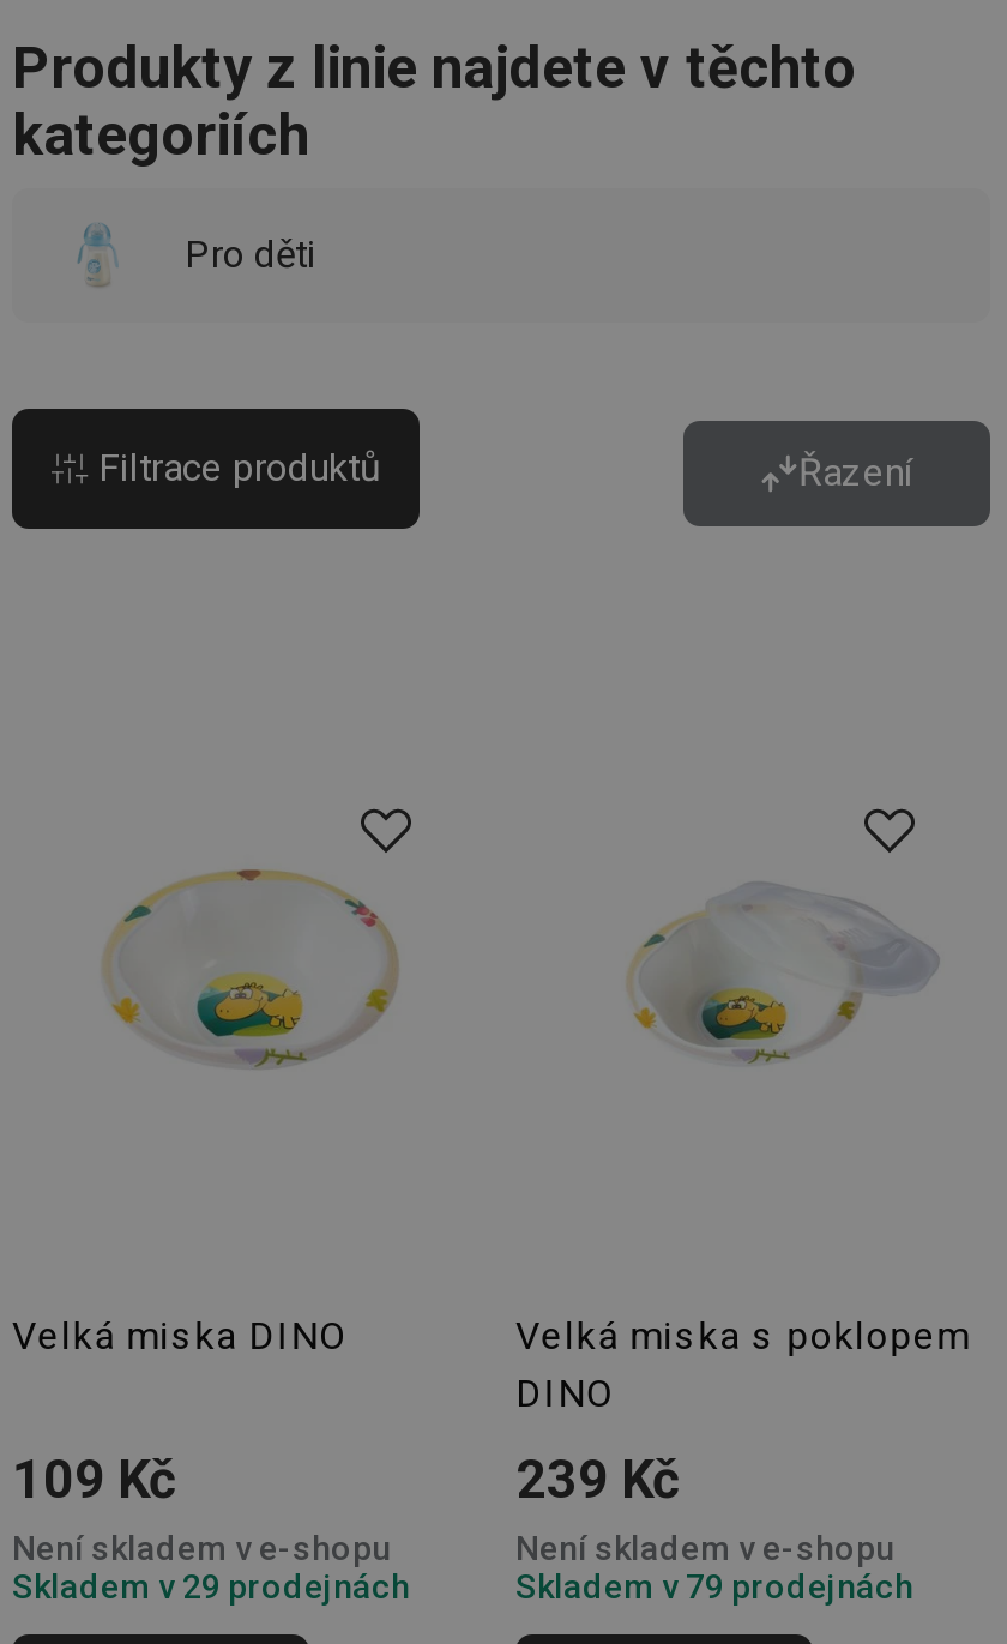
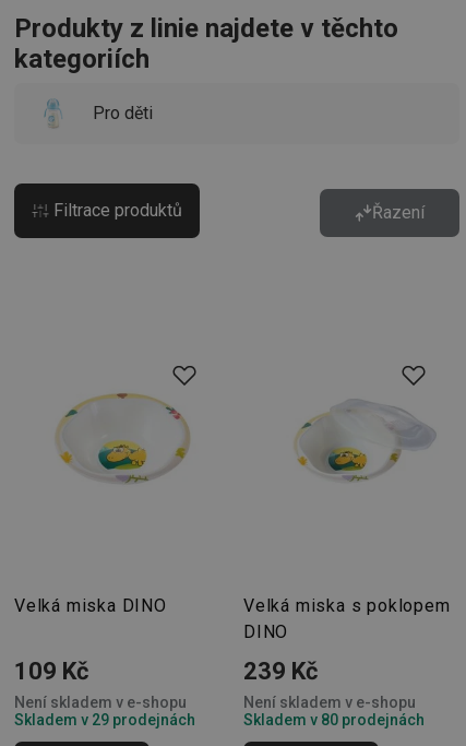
- Skladem v 79 prodejnách
+ Skladem v 80 prodejnách
